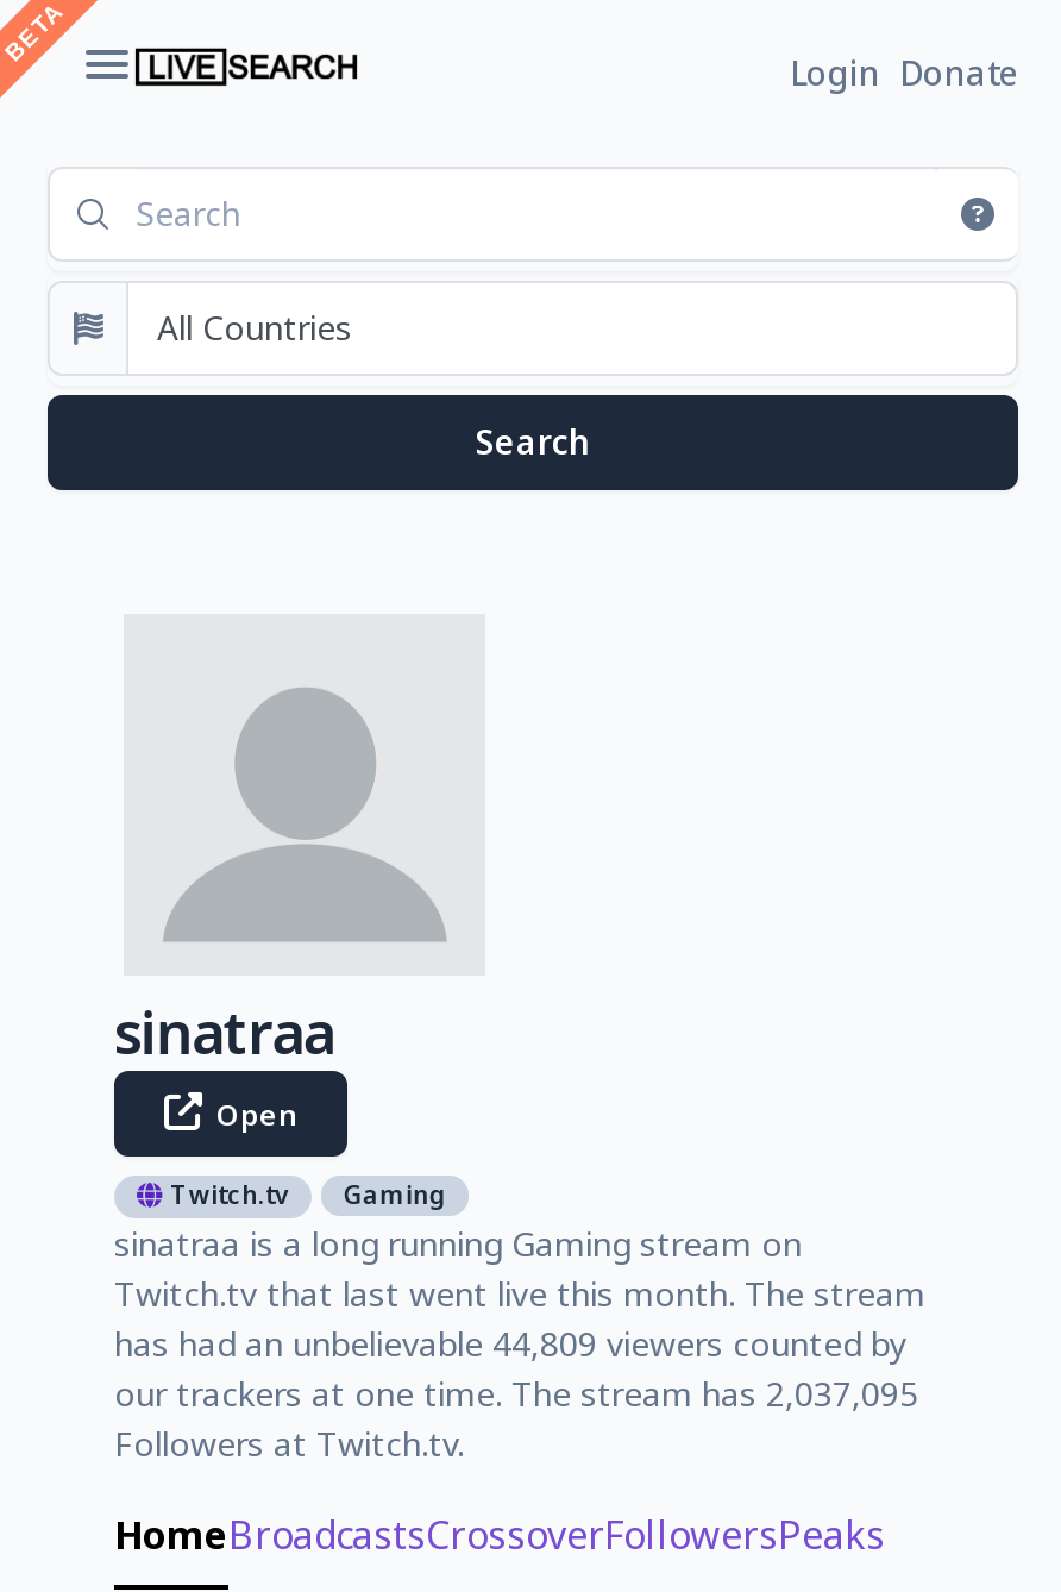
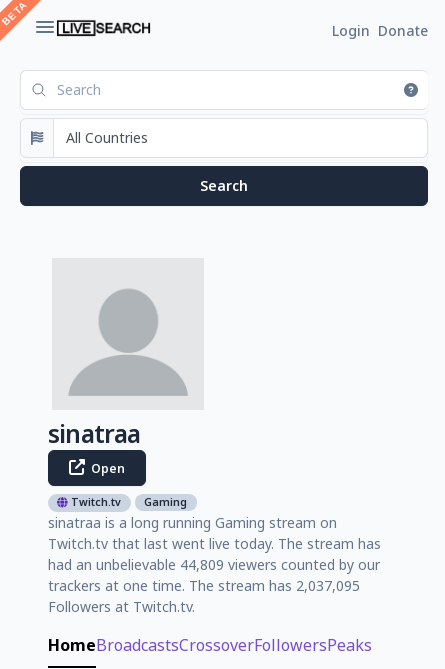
- Twitch.tv that last went live this month. The stream
- has had an unbelievable 44,809 viewers counted by
- our trackers at one time. The stream has 2,037,095
+ Twitch.tv that last went live today. The stream has
+ had an unbelievable 44,809 viewers counted by our
+ trackers at one time. The stream has 2,037,095
